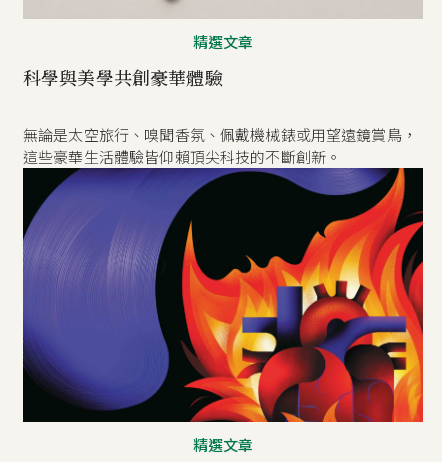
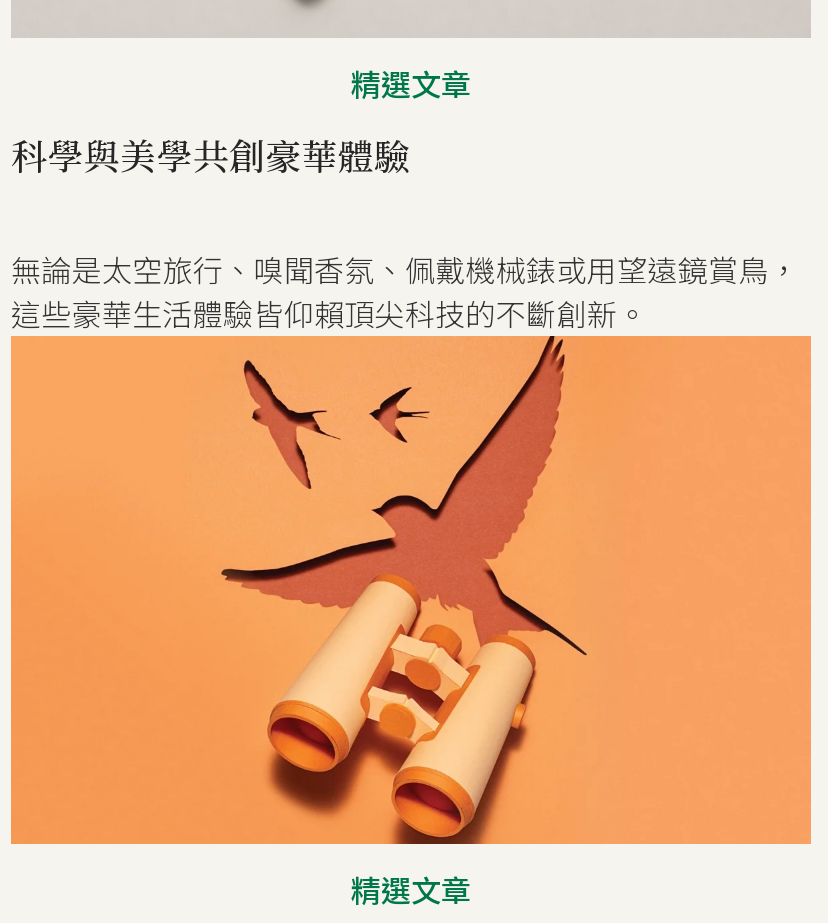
- [image]
+ [image]
